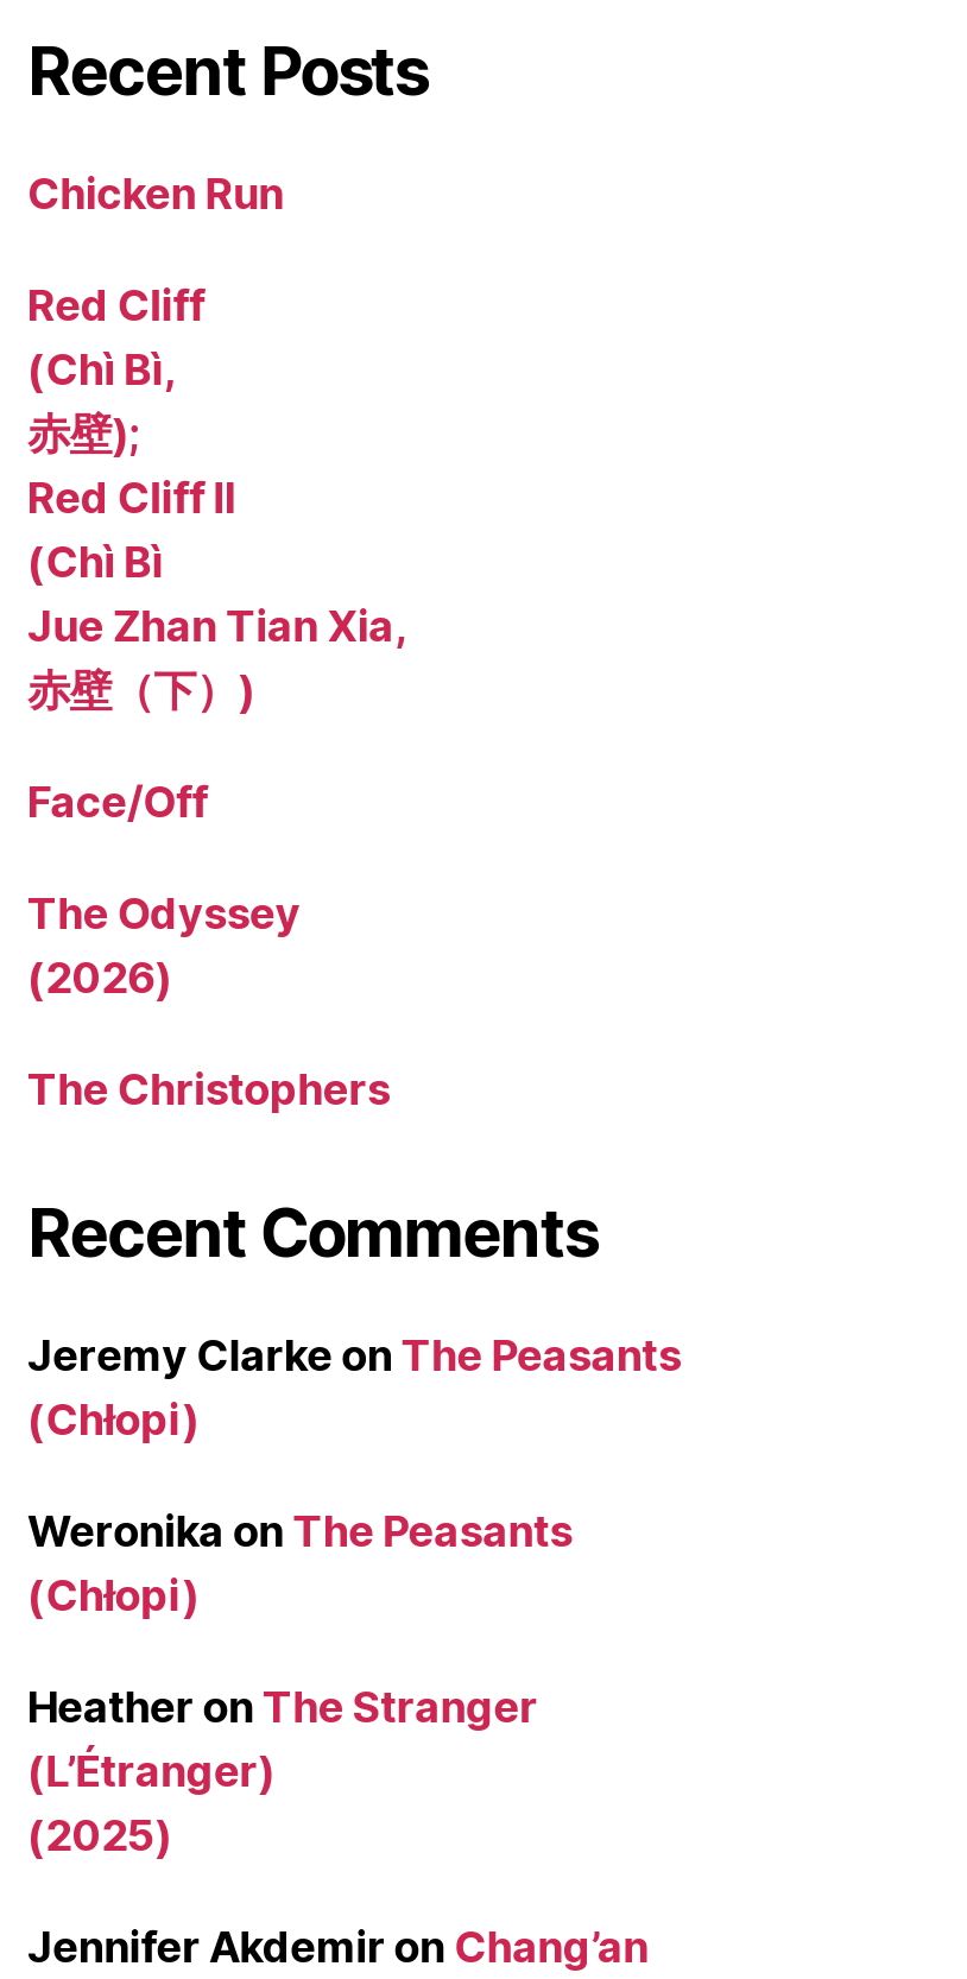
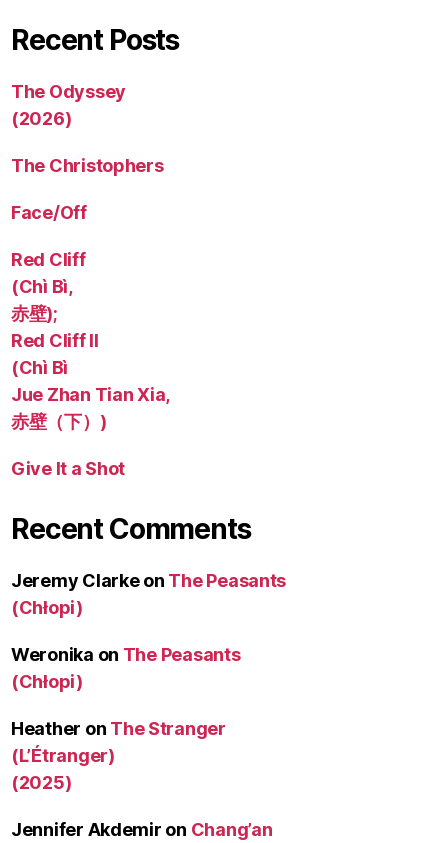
- Chicken Run

moved down: Red Cliff | (Chì Bì, | 赤壁); | Red Cliff II | (Chì Bì | Jue Zhan Tian Xia, | 赤壁（下）)

+ Give It a Shot

moved up: The Odyssey | (2026) | The Christophers | Face/Off
